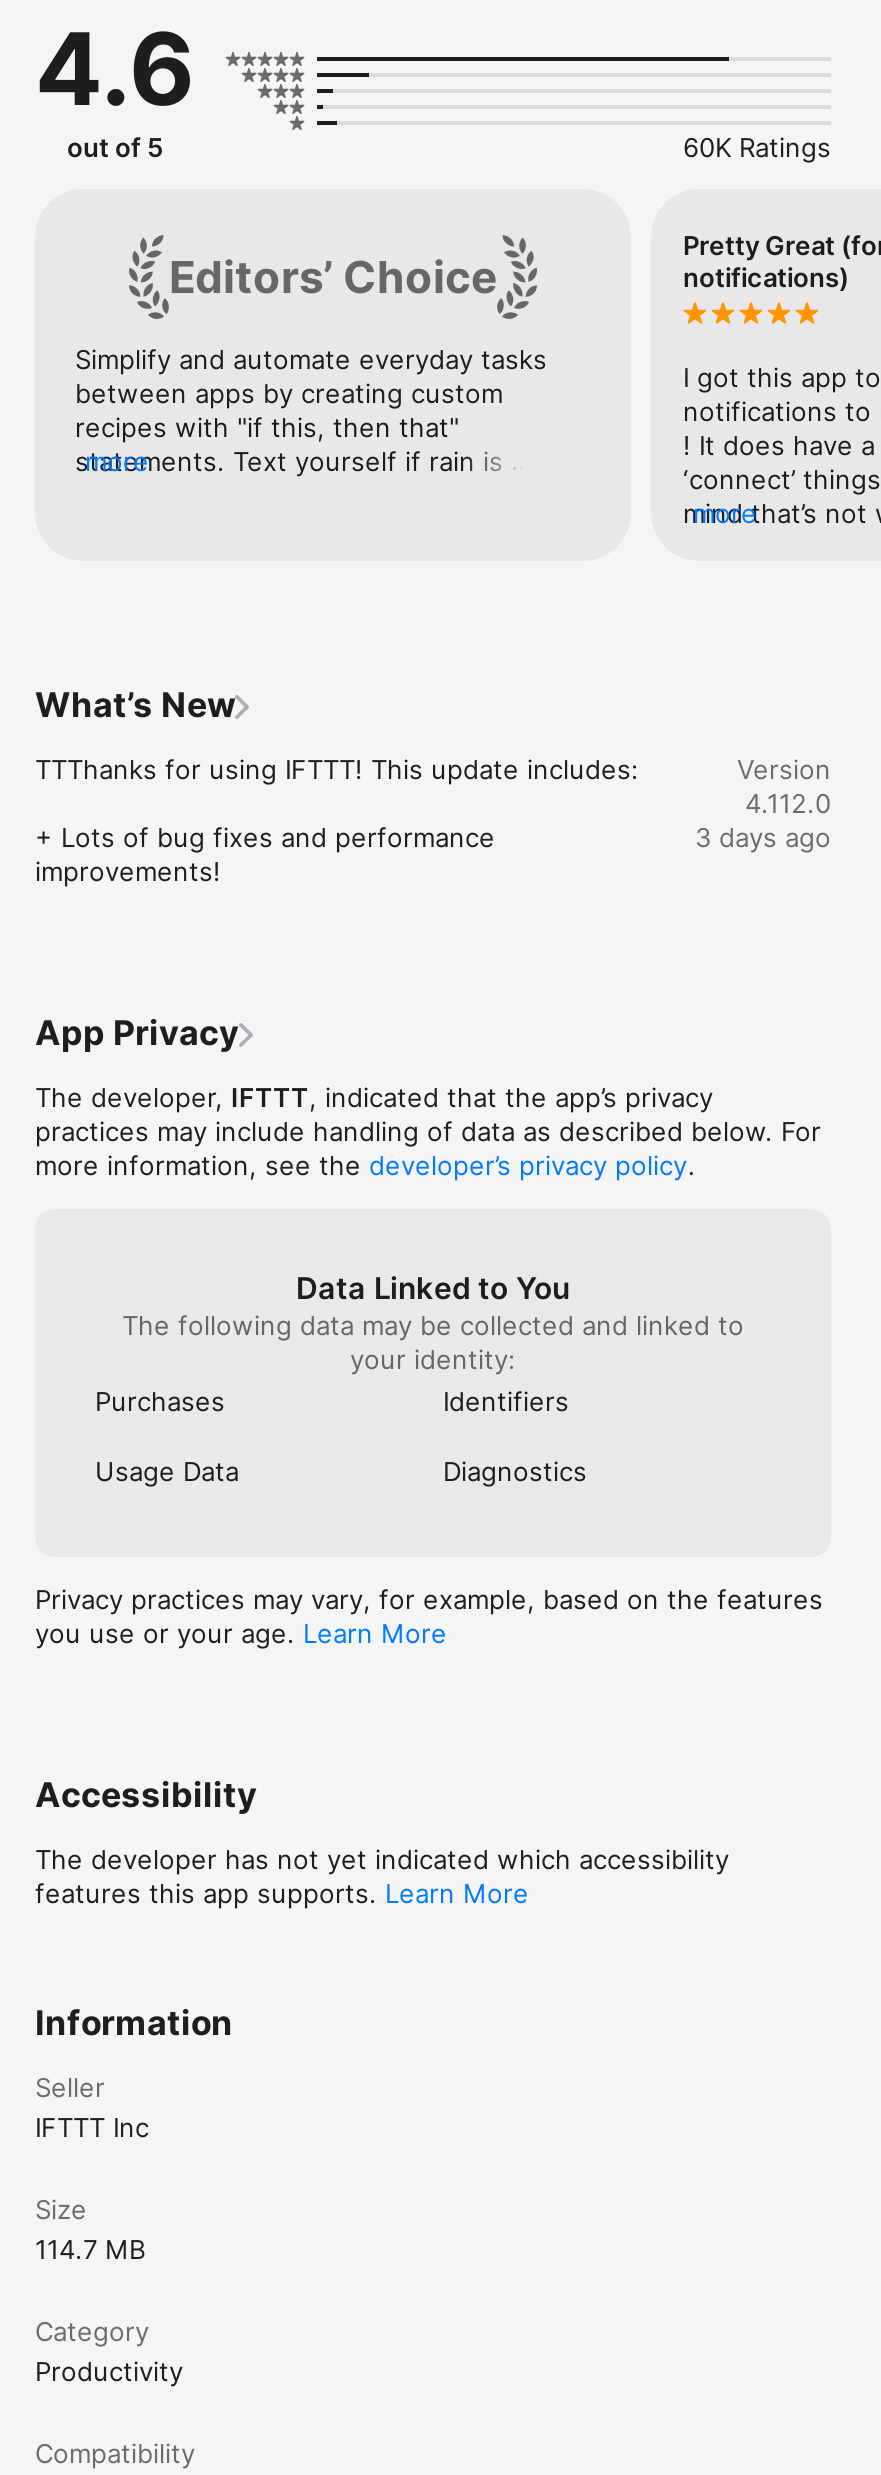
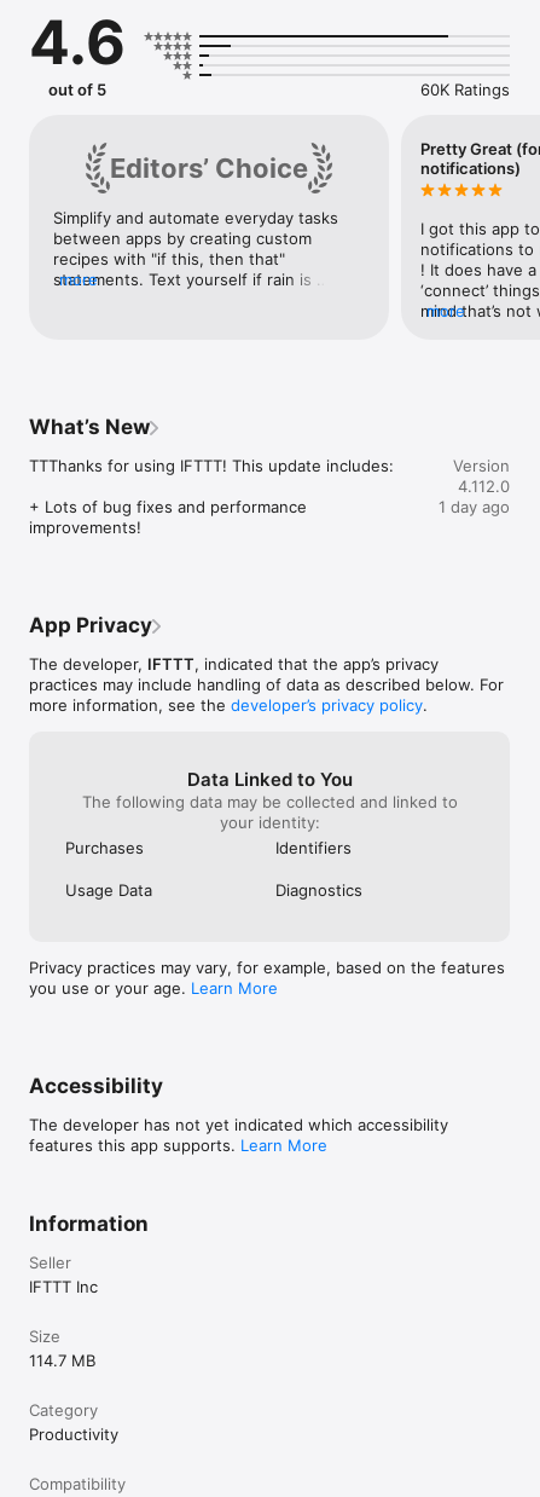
- 3 days ago
+ 1 day ago
